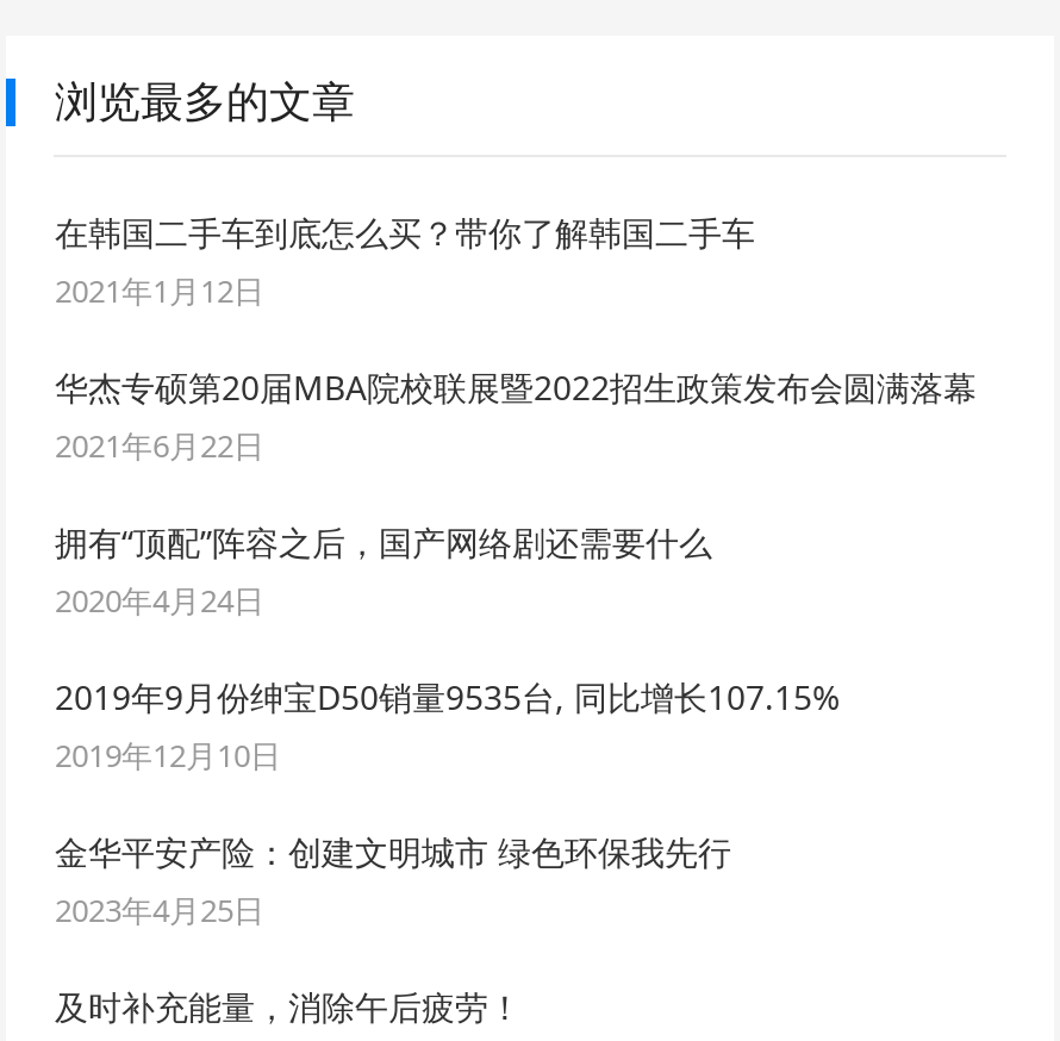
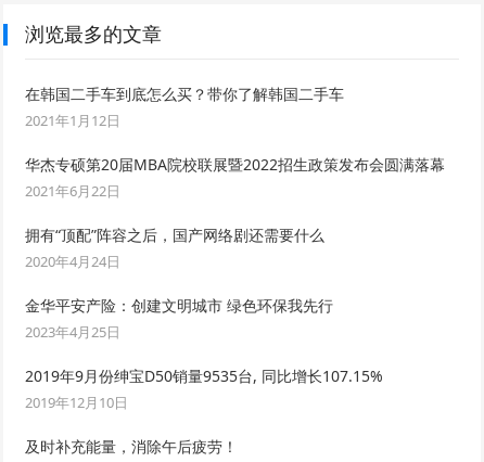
moved down: 2019年9月份绅宝D50销量9535台, 同比增长107.15% | 2019年12月10日

moved up: 金华平安产险：创建文明城市 绿色环保我先行 | 2023年4月25日
